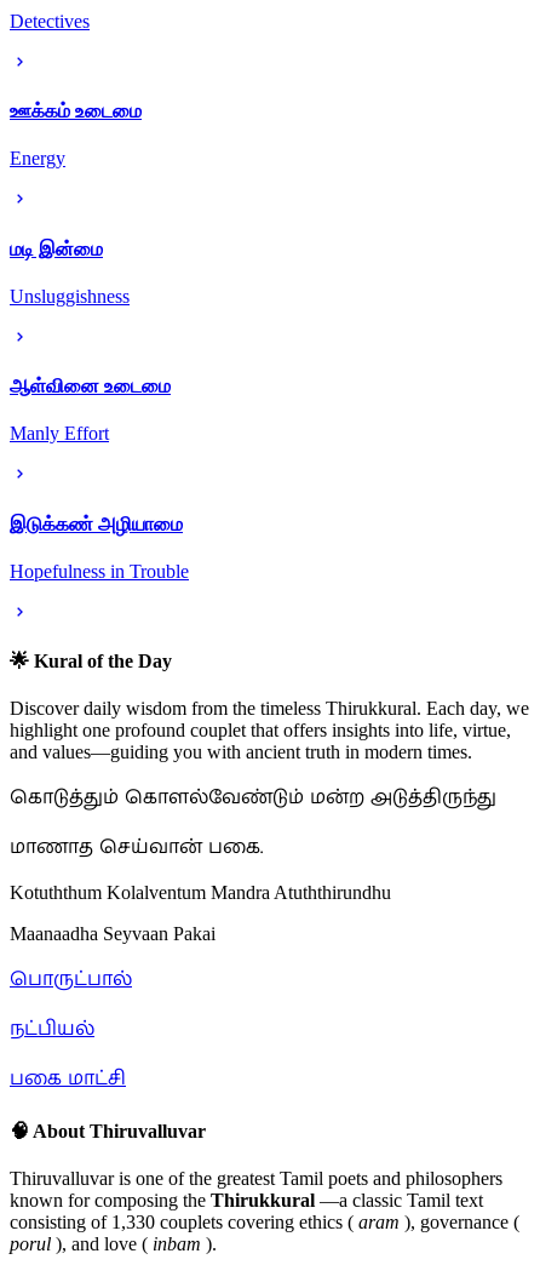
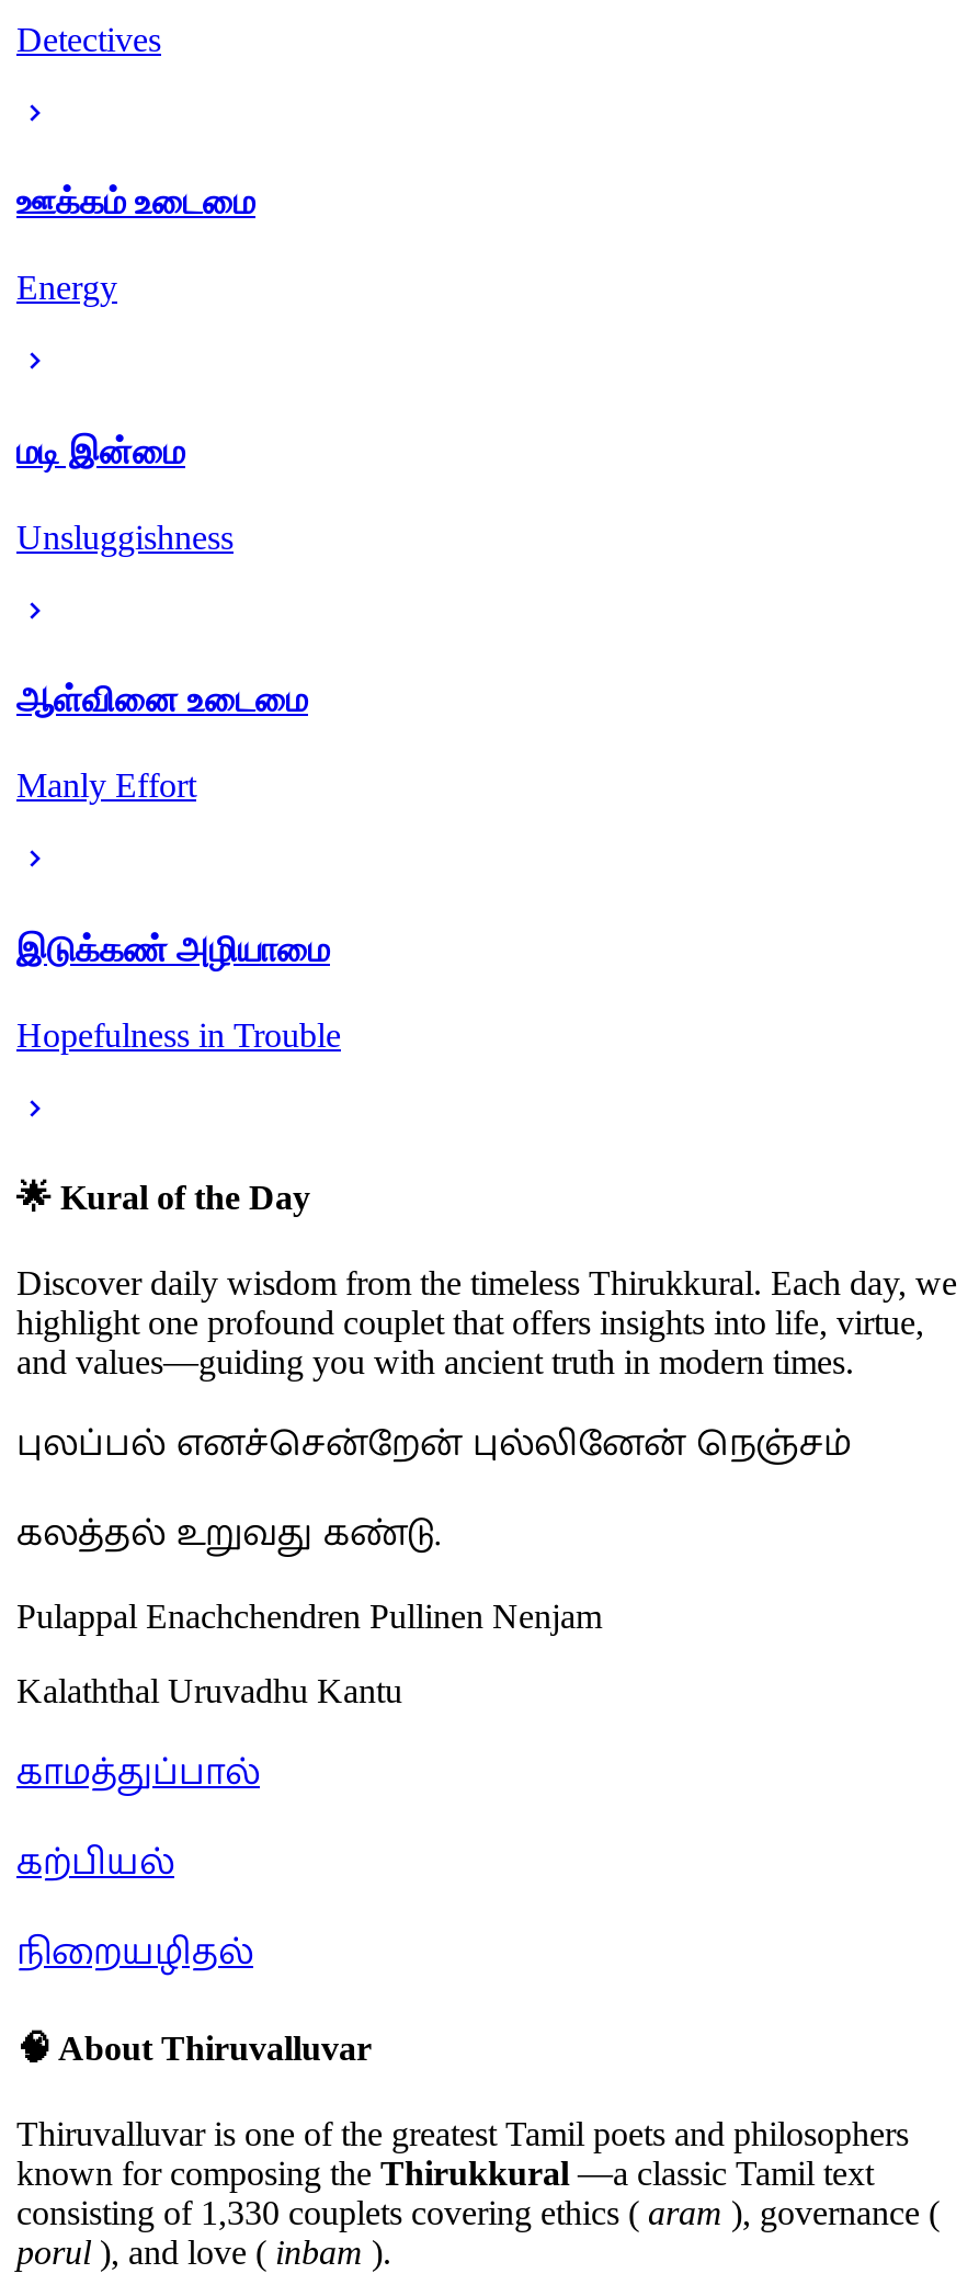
- கொடுத்தும் கொளல்வேண்டும் மன்ற அடுத்திருந்து
+ புலப்பல் எனச்சென்றேன் புல்லினேன் நெஞ்சம்

- மாணாத செய்வான் பகை.
+ கலத்தல் உறுவது கண்டு.

- Kotuththum Kolalventum Mandra Atuththirundhu
+ Pulappal Enachchendren Pullinen Nenjam

- Maanaadha Seyvaan Pakai
+ Kalaththal Uruvadhu Kantu

- பொருட்பால்
+ காமத்துப்பால்

- நட்பியல்
+ கற்பியல்

- பகை மாட்சி
+ நிறையழிதல்
